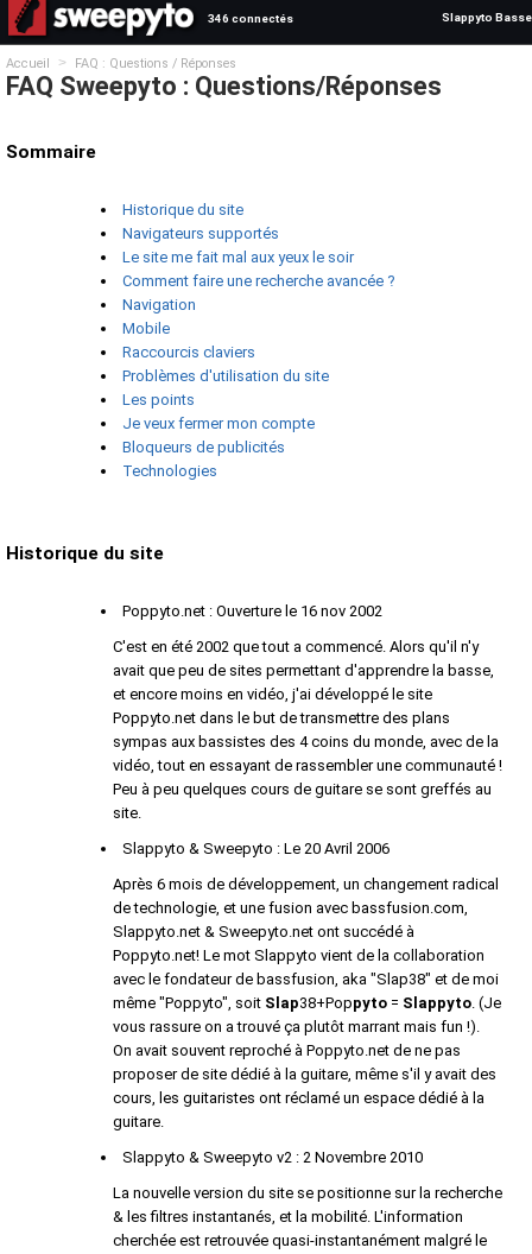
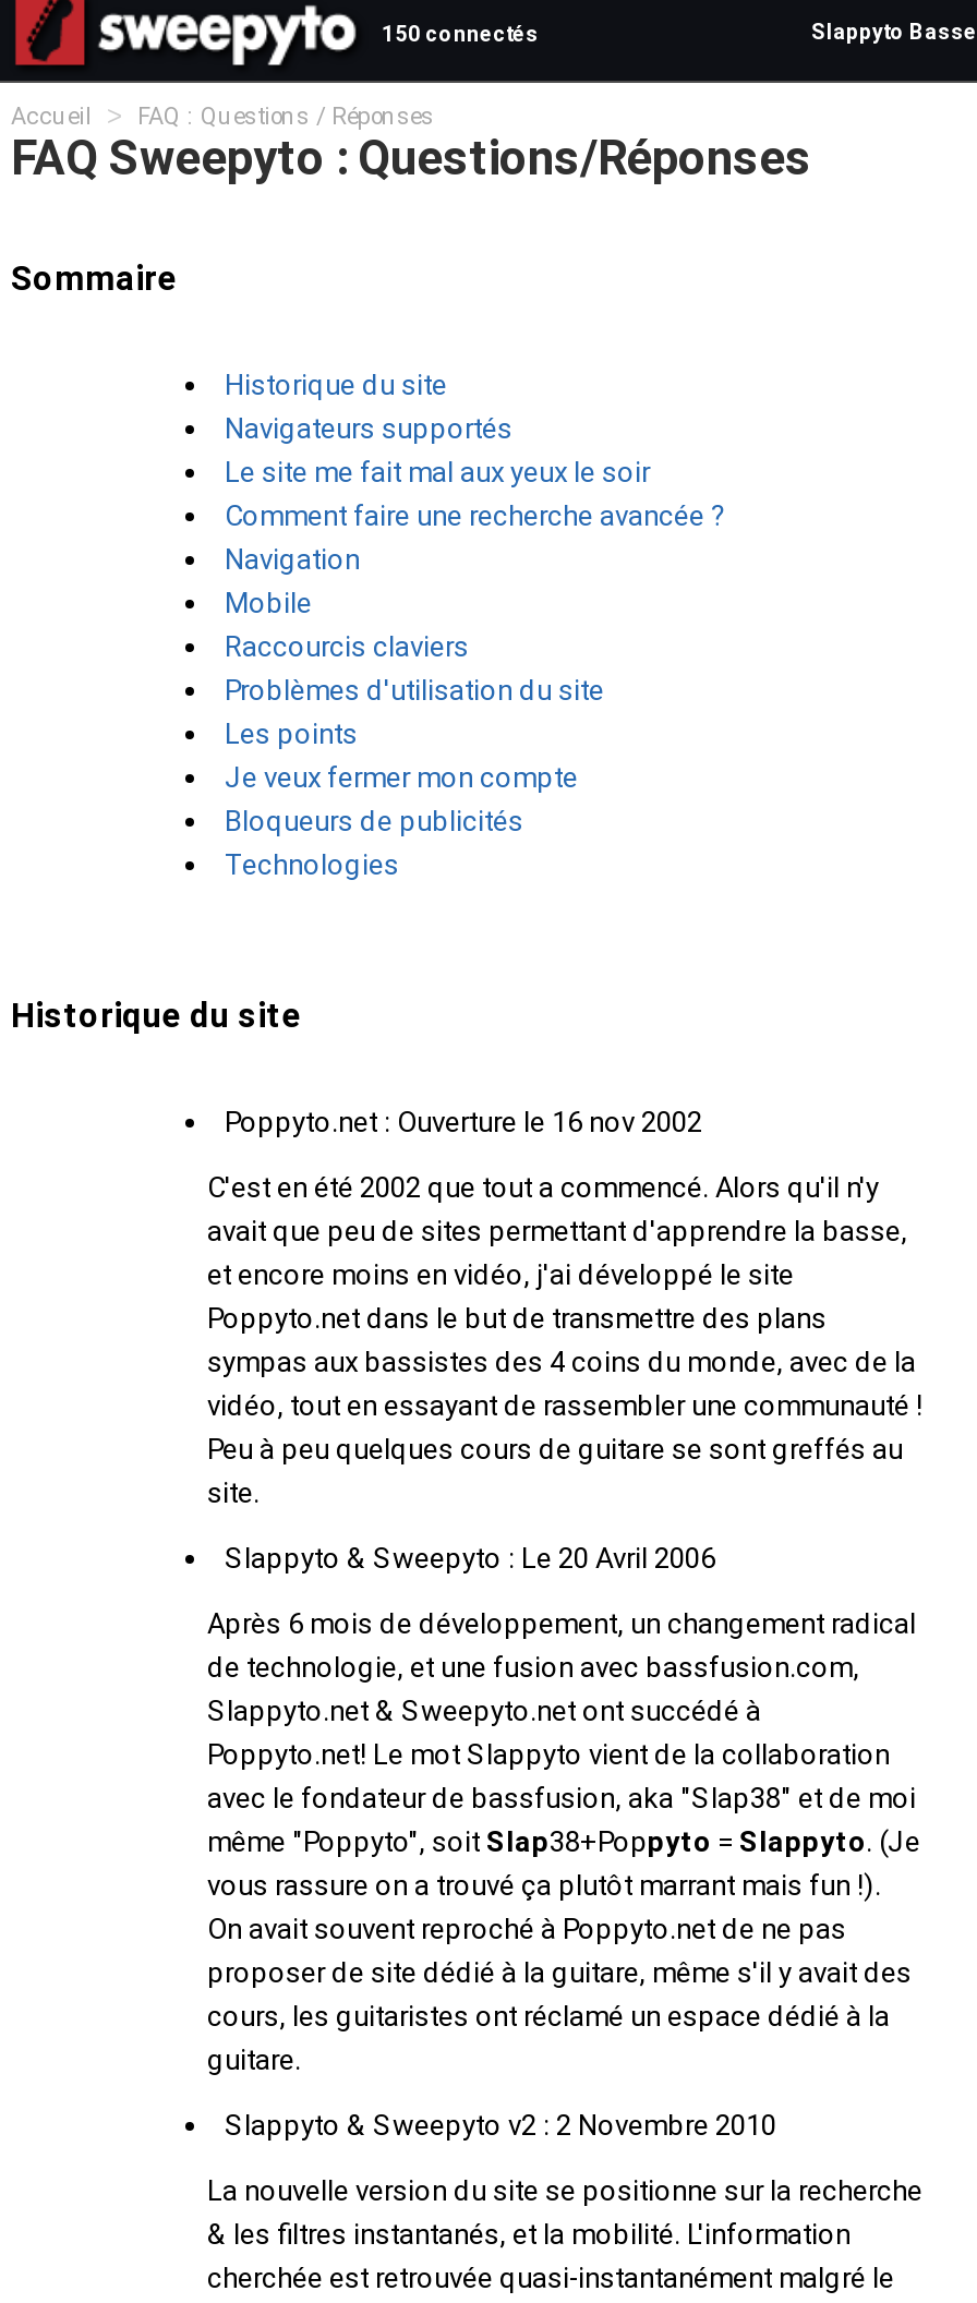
- 346 connectés
+ 150 connectés
